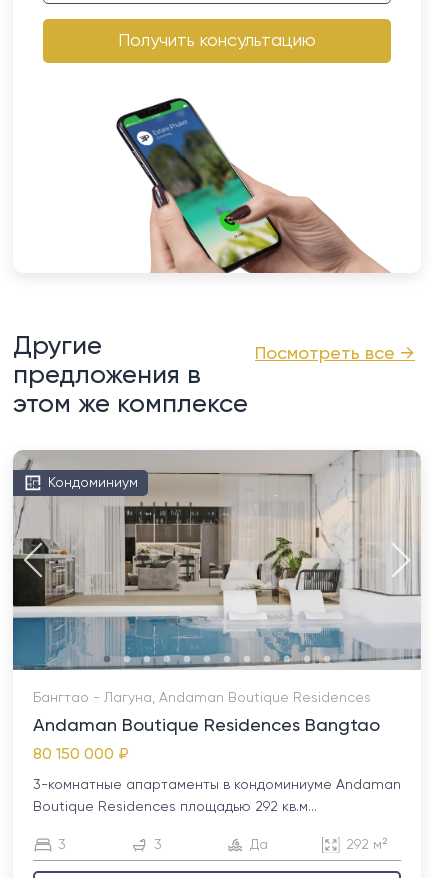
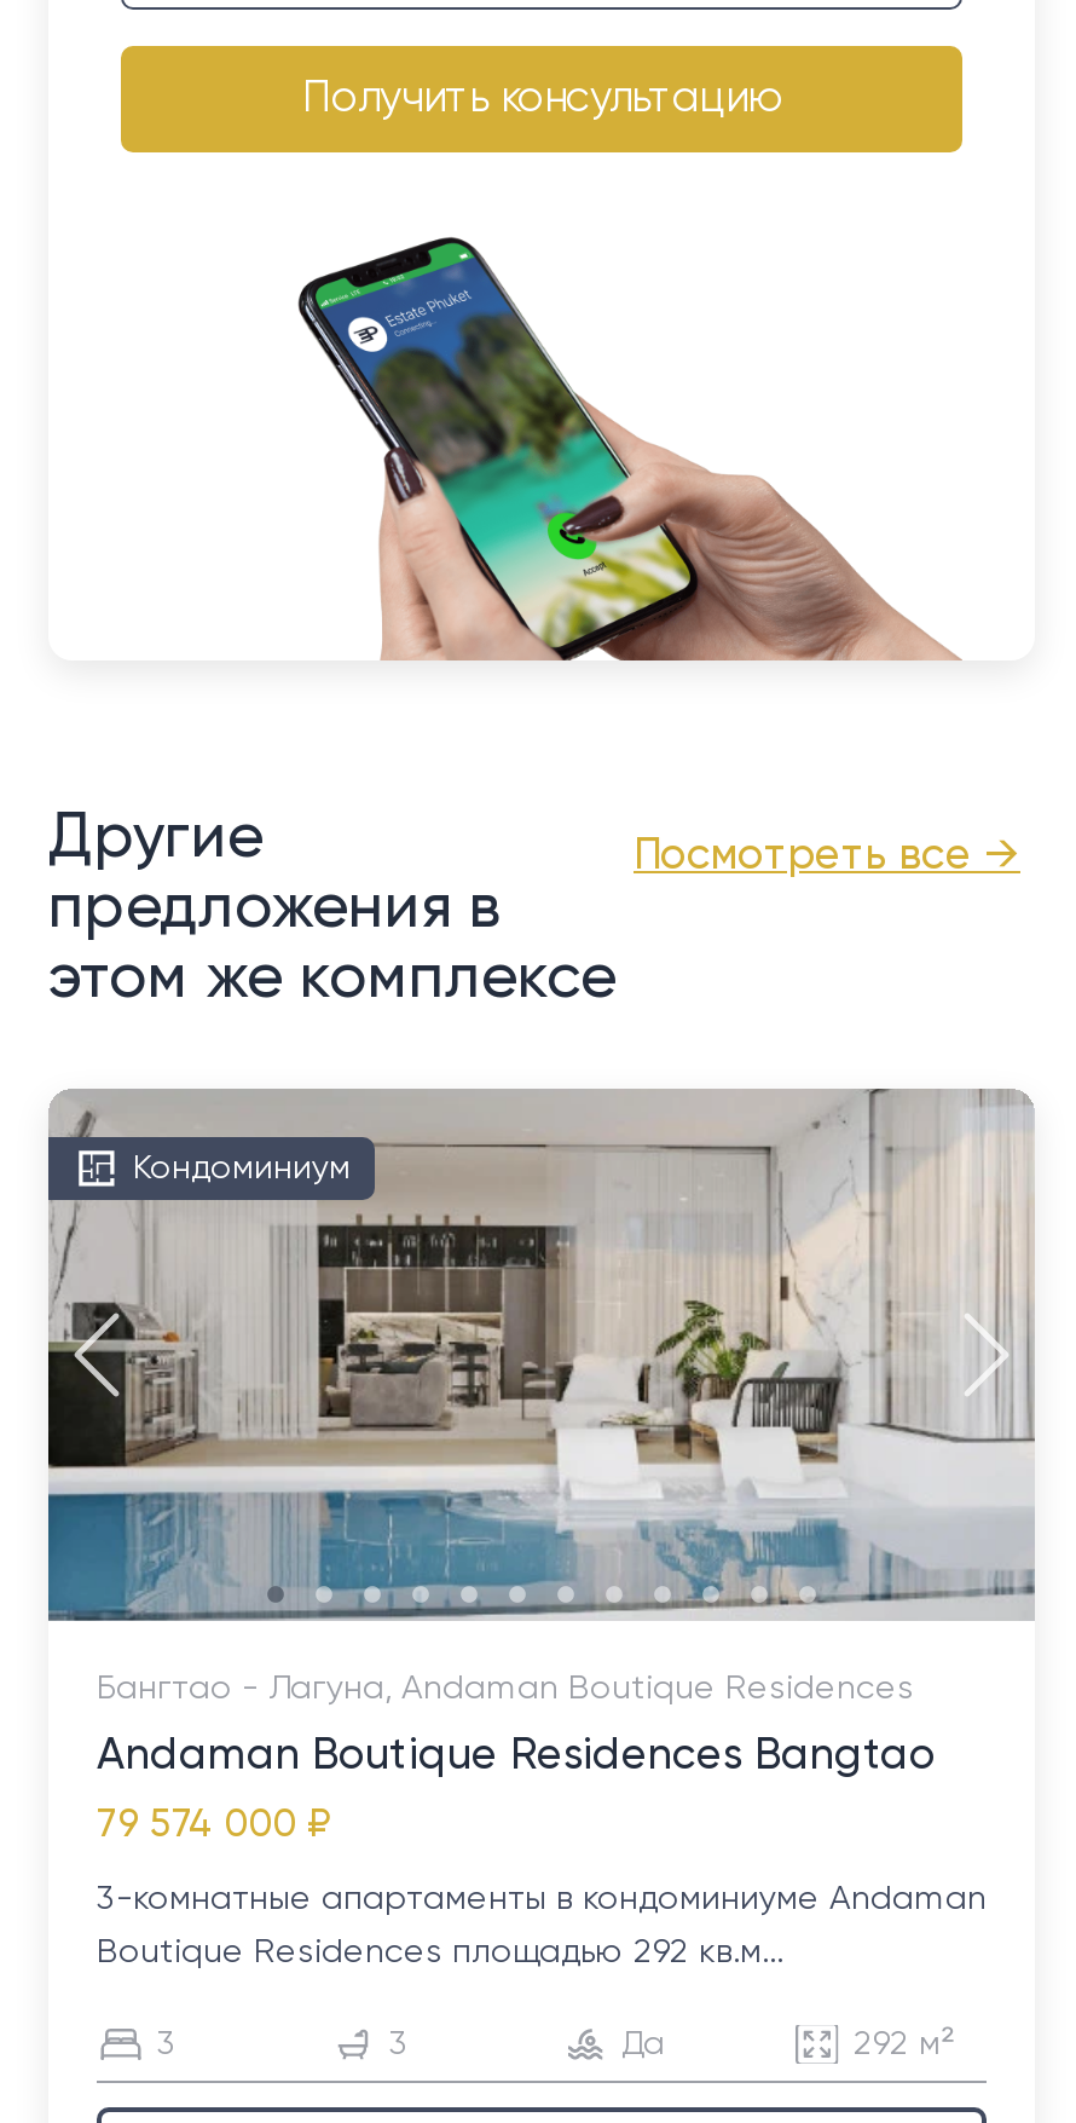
- 80 150 000 ₽
+ 79 574 000 ₽
